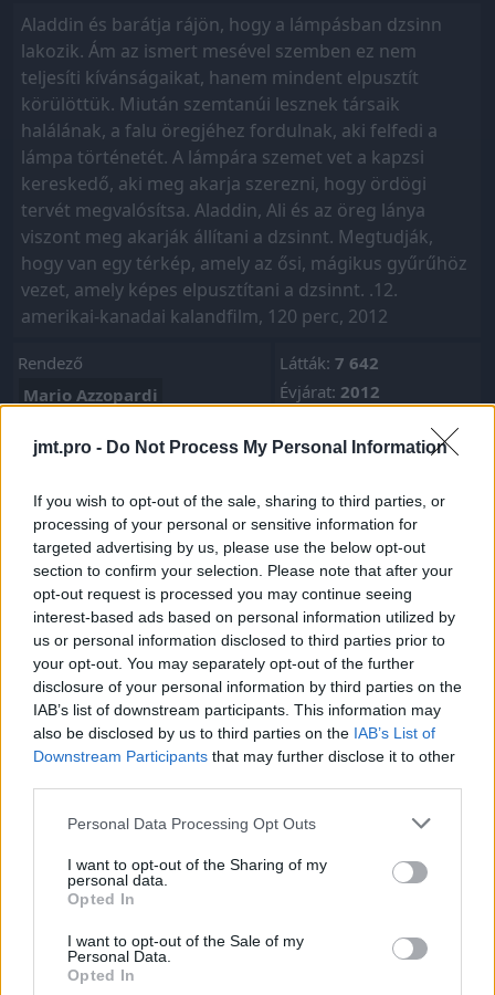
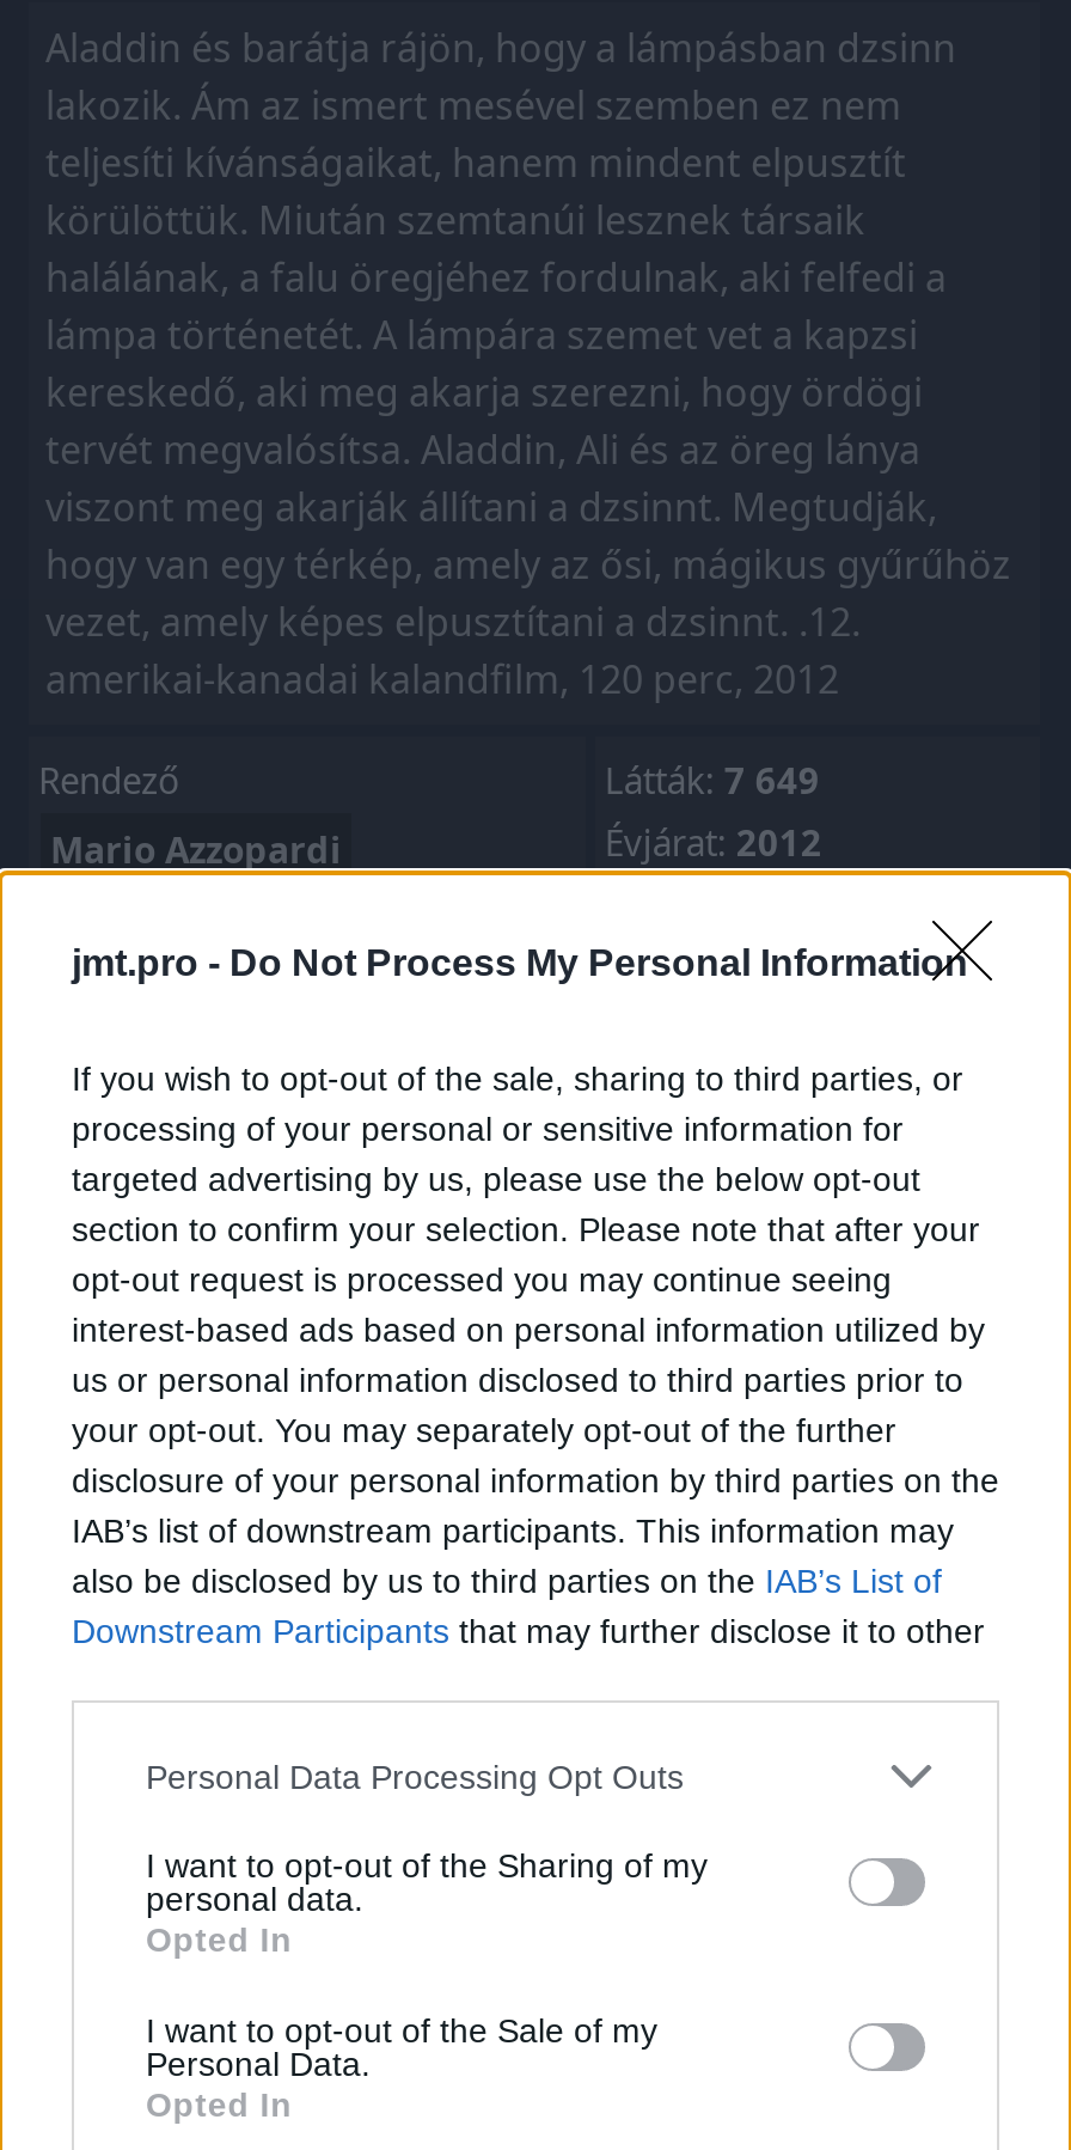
- Látták: 7 642
+ Látták: 7 649
